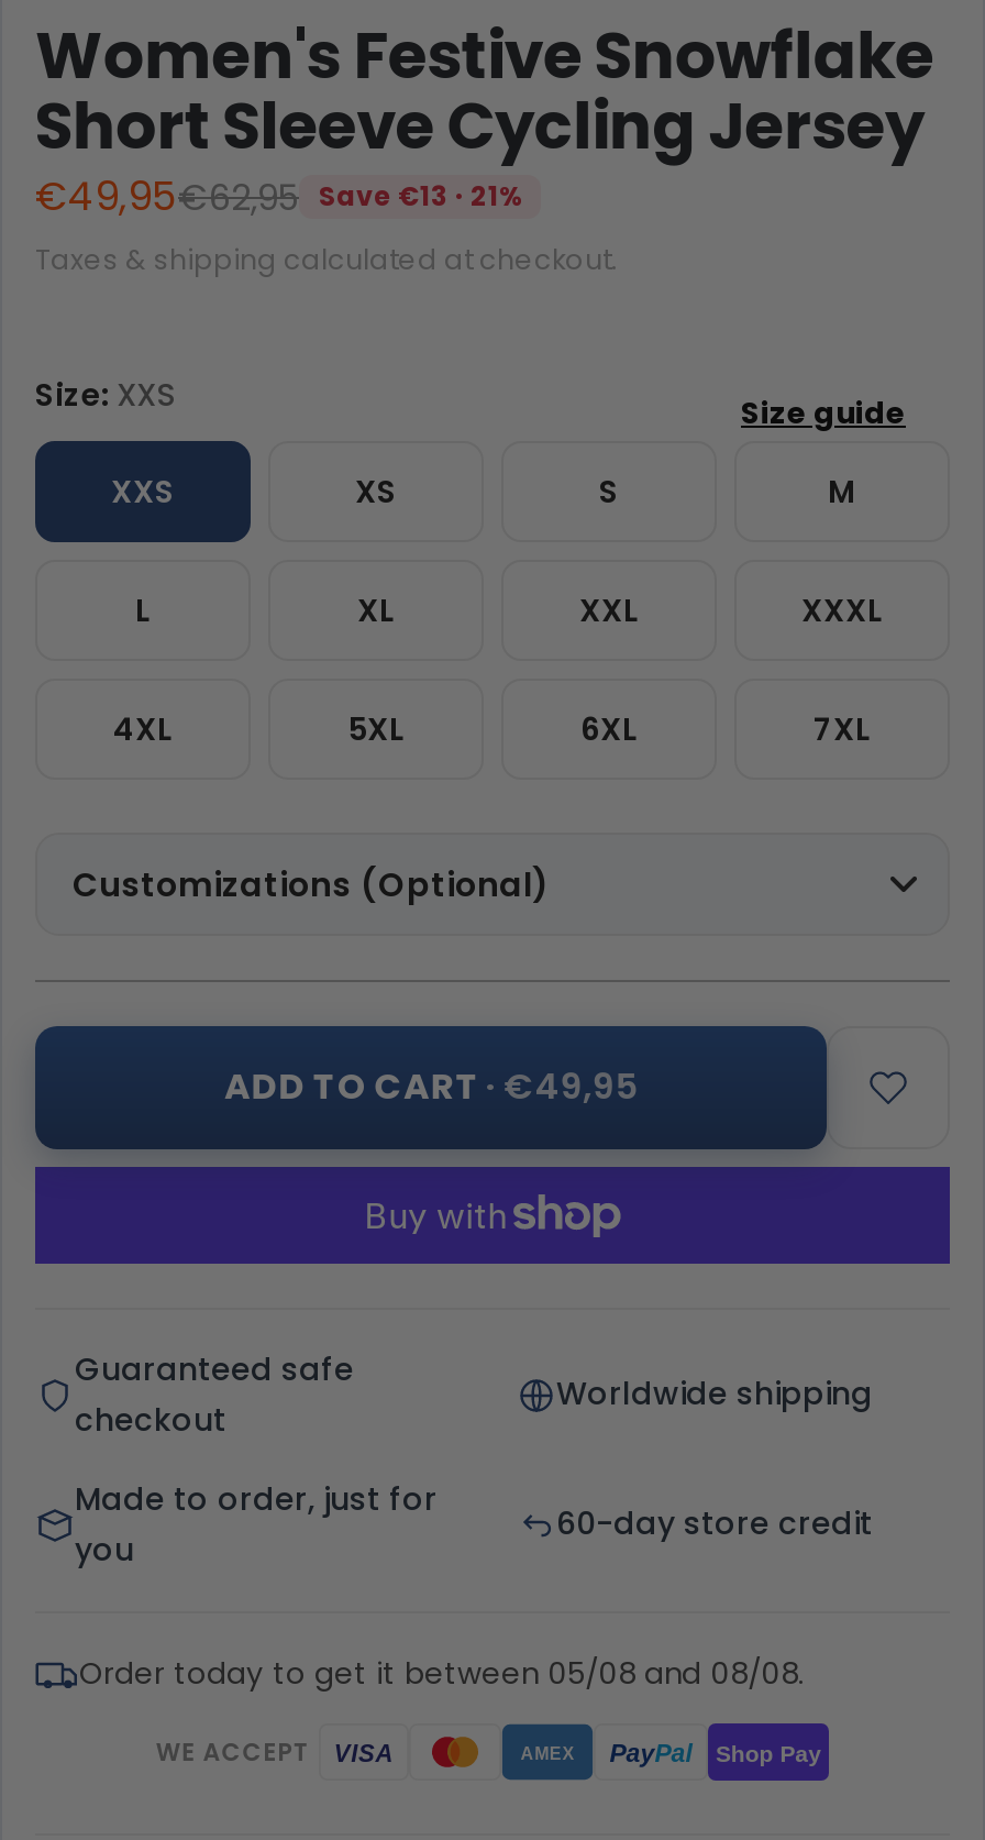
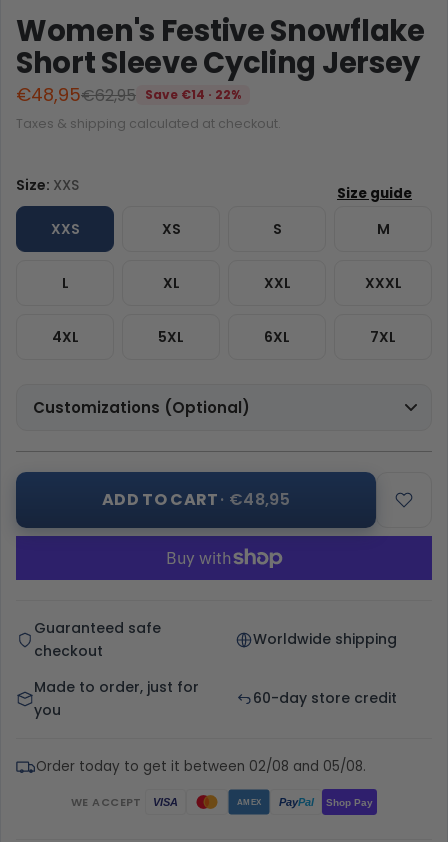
- €49,95
+ €48,95

- Save €13 · 21%
+ Save €14 · 22%

- ADD TO CART · €49,95
+ ADD TO CART · €48,95

- Order today to get it between 05/08 and 08/08.
+ Order today to get it between 02/08 and 05/08.
